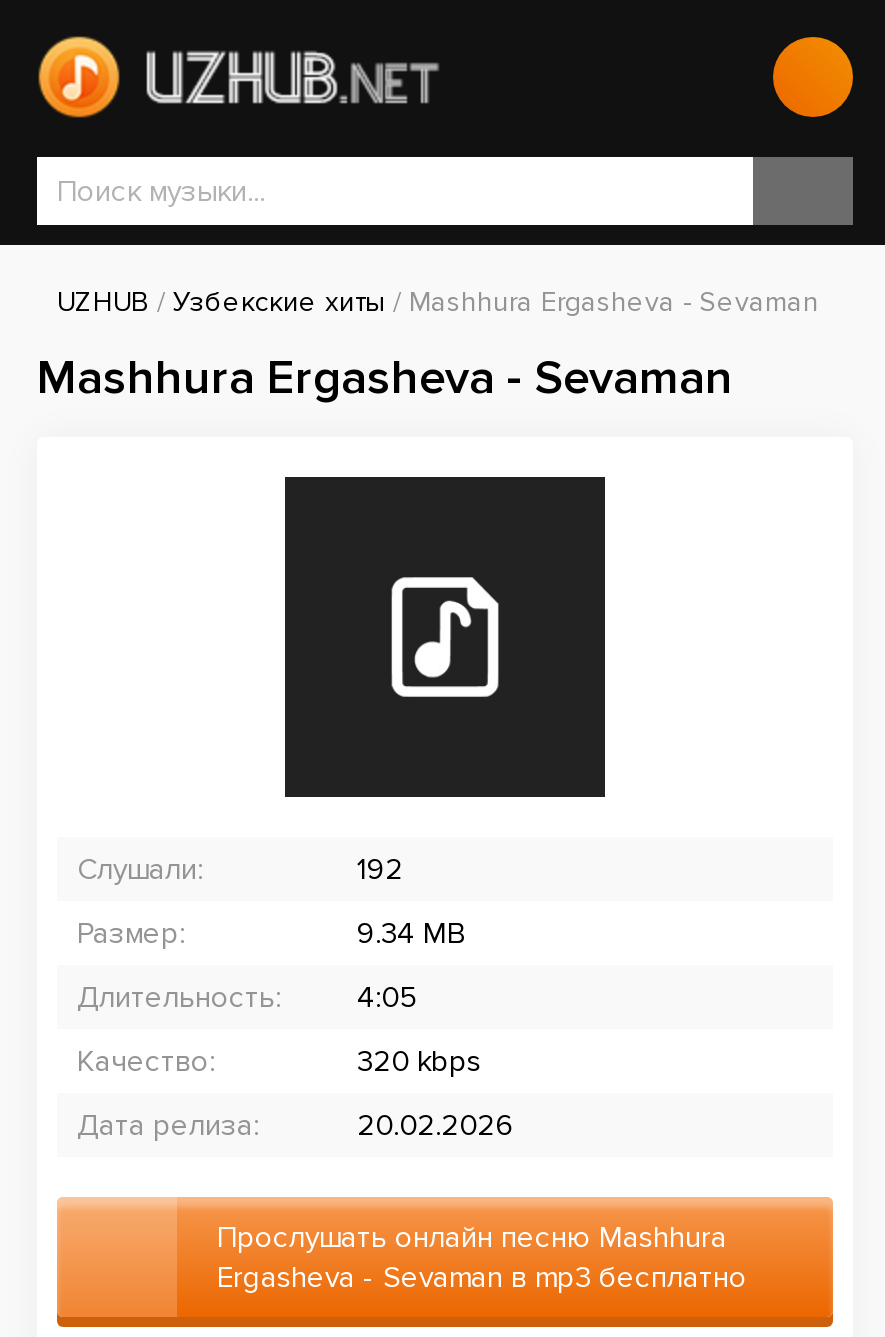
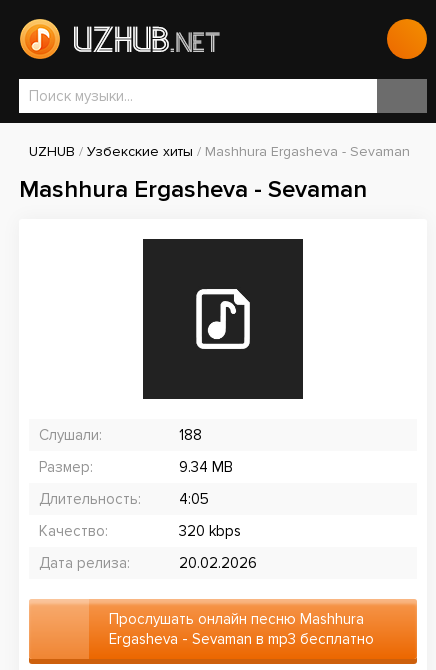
- 192
+ 188
